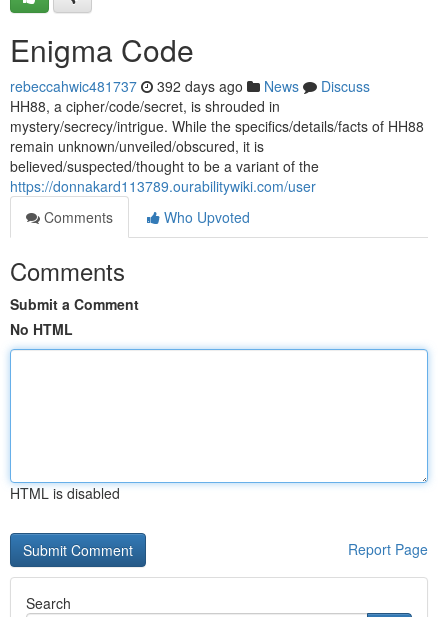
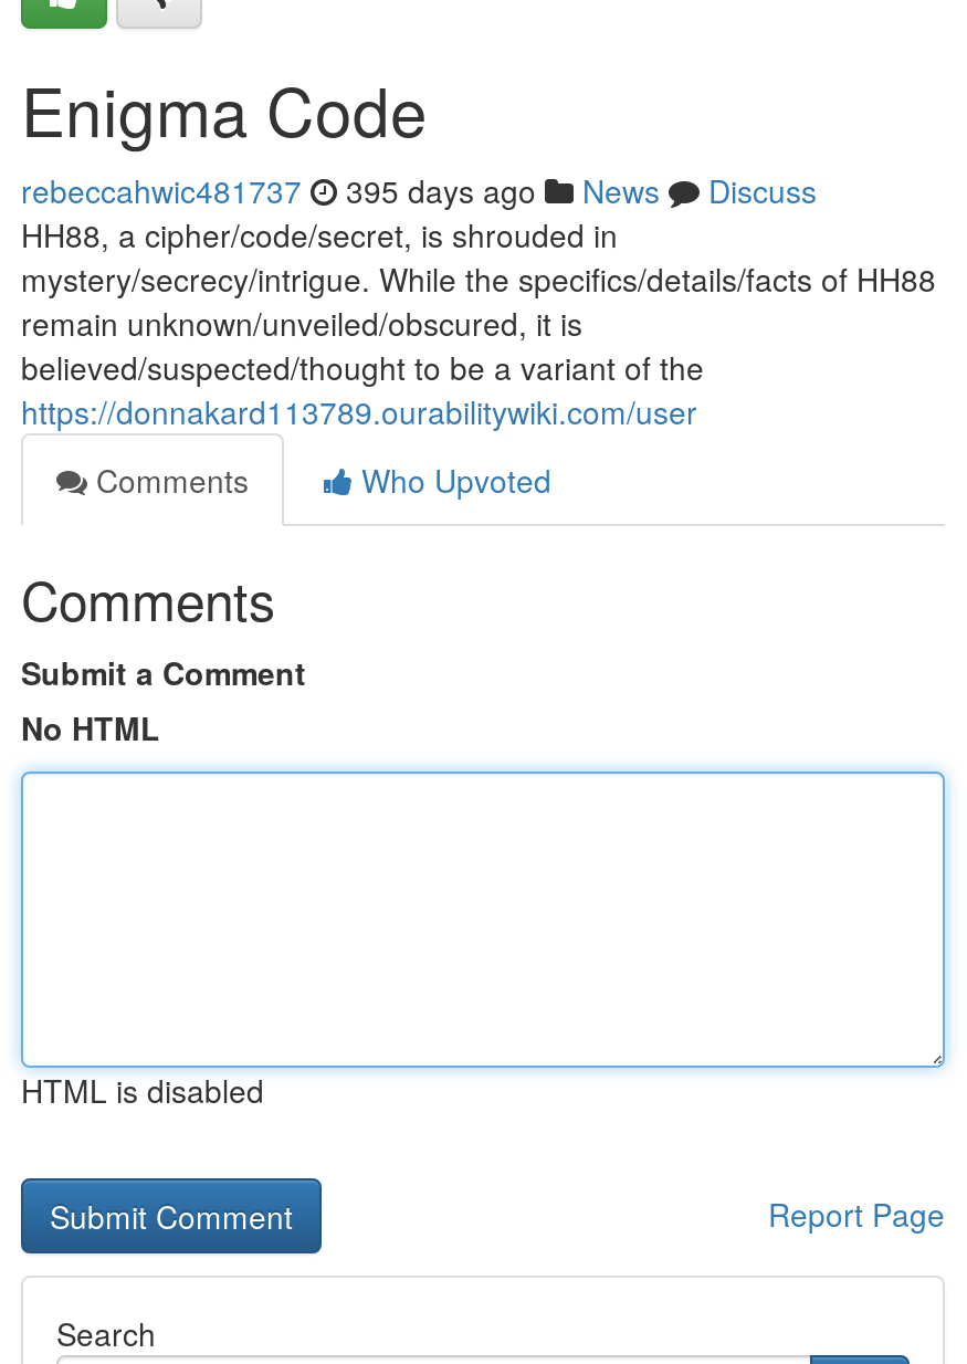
- rebeccahwic481737 392 days ago News Discuss
+ rebeccahwic481737 395 days ago News Discuss
